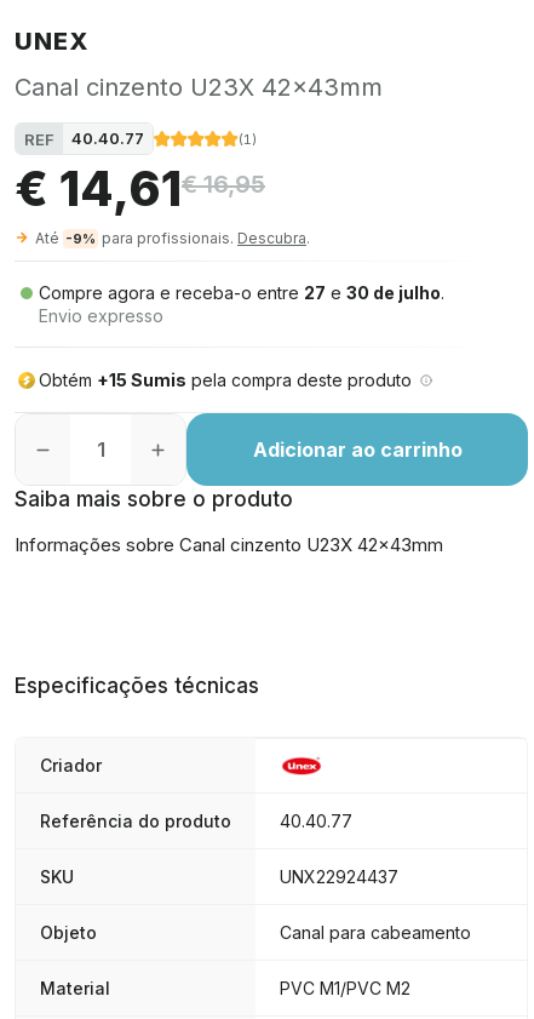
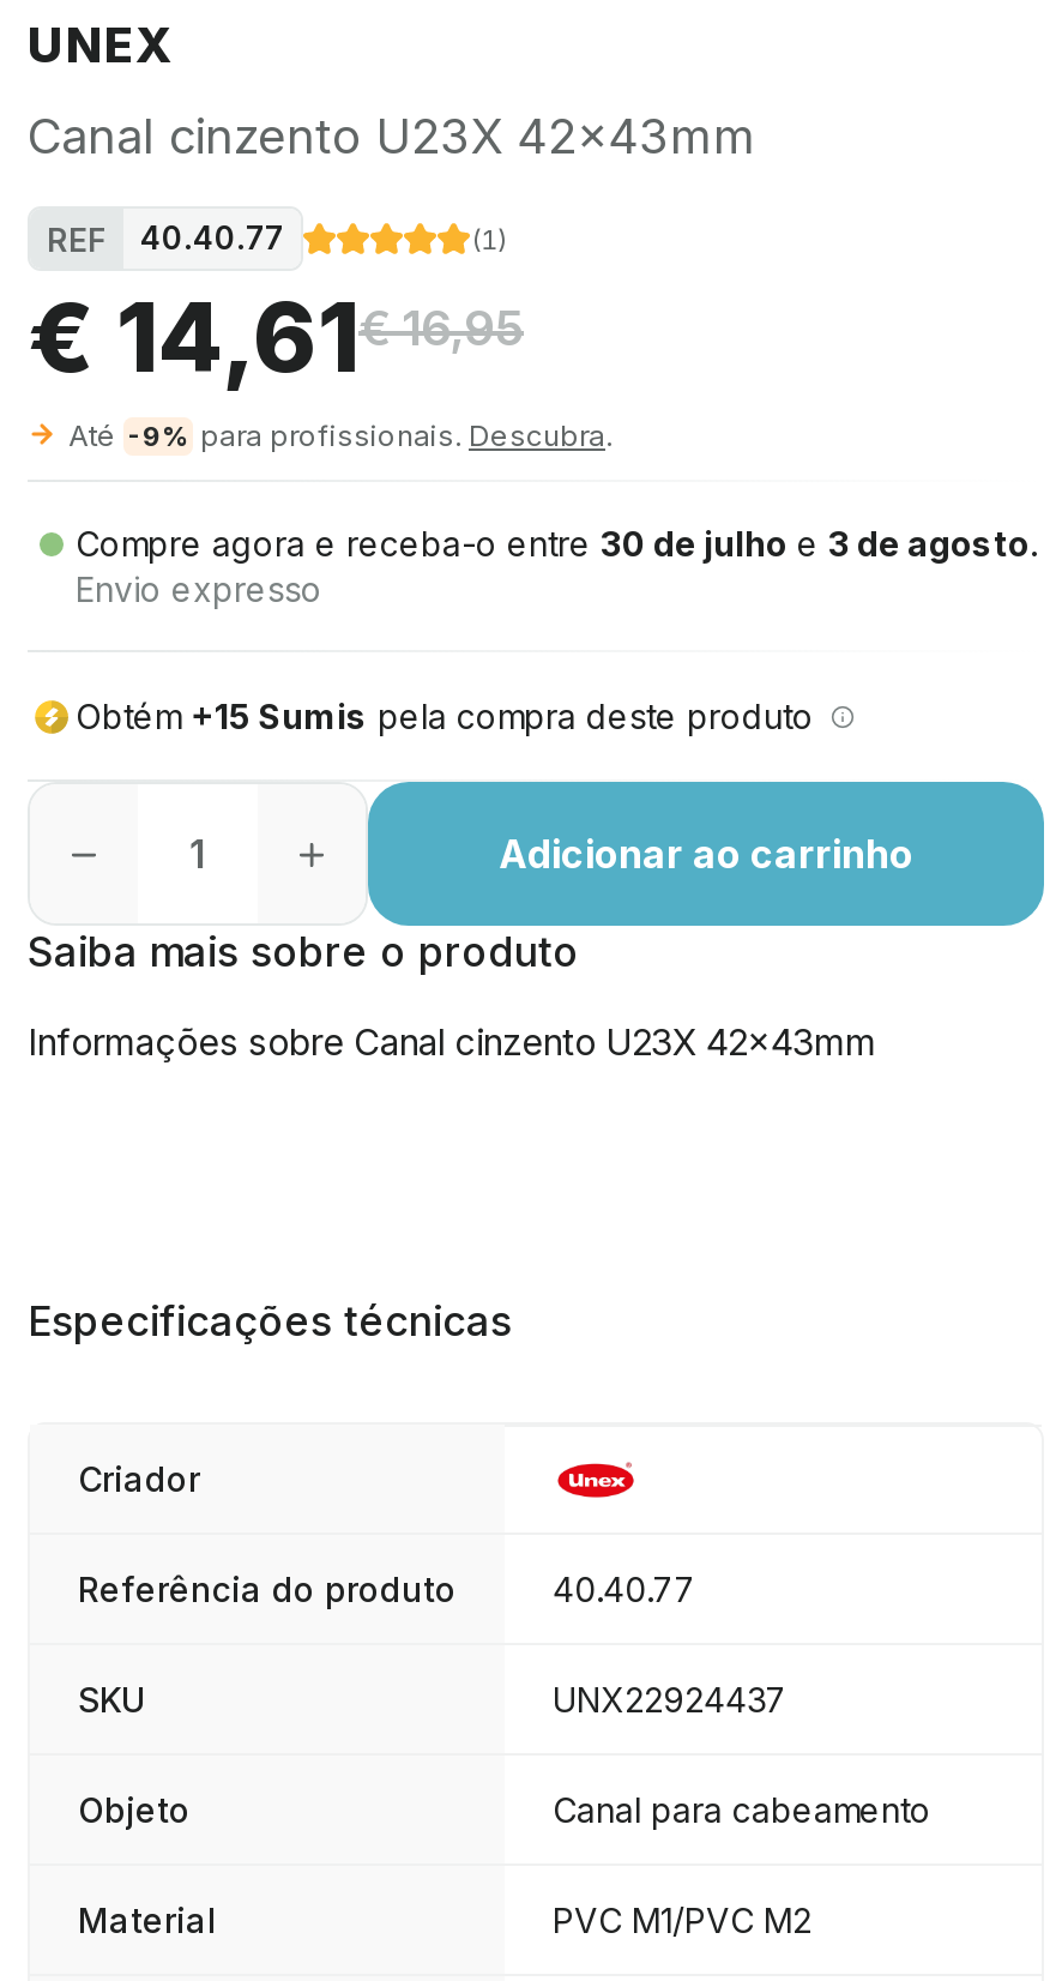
- Compre agora e receba-o entre 27 e 30 de julho.
+ Compre agora e receba-o entre 30 de julho e 3 de agosto.
